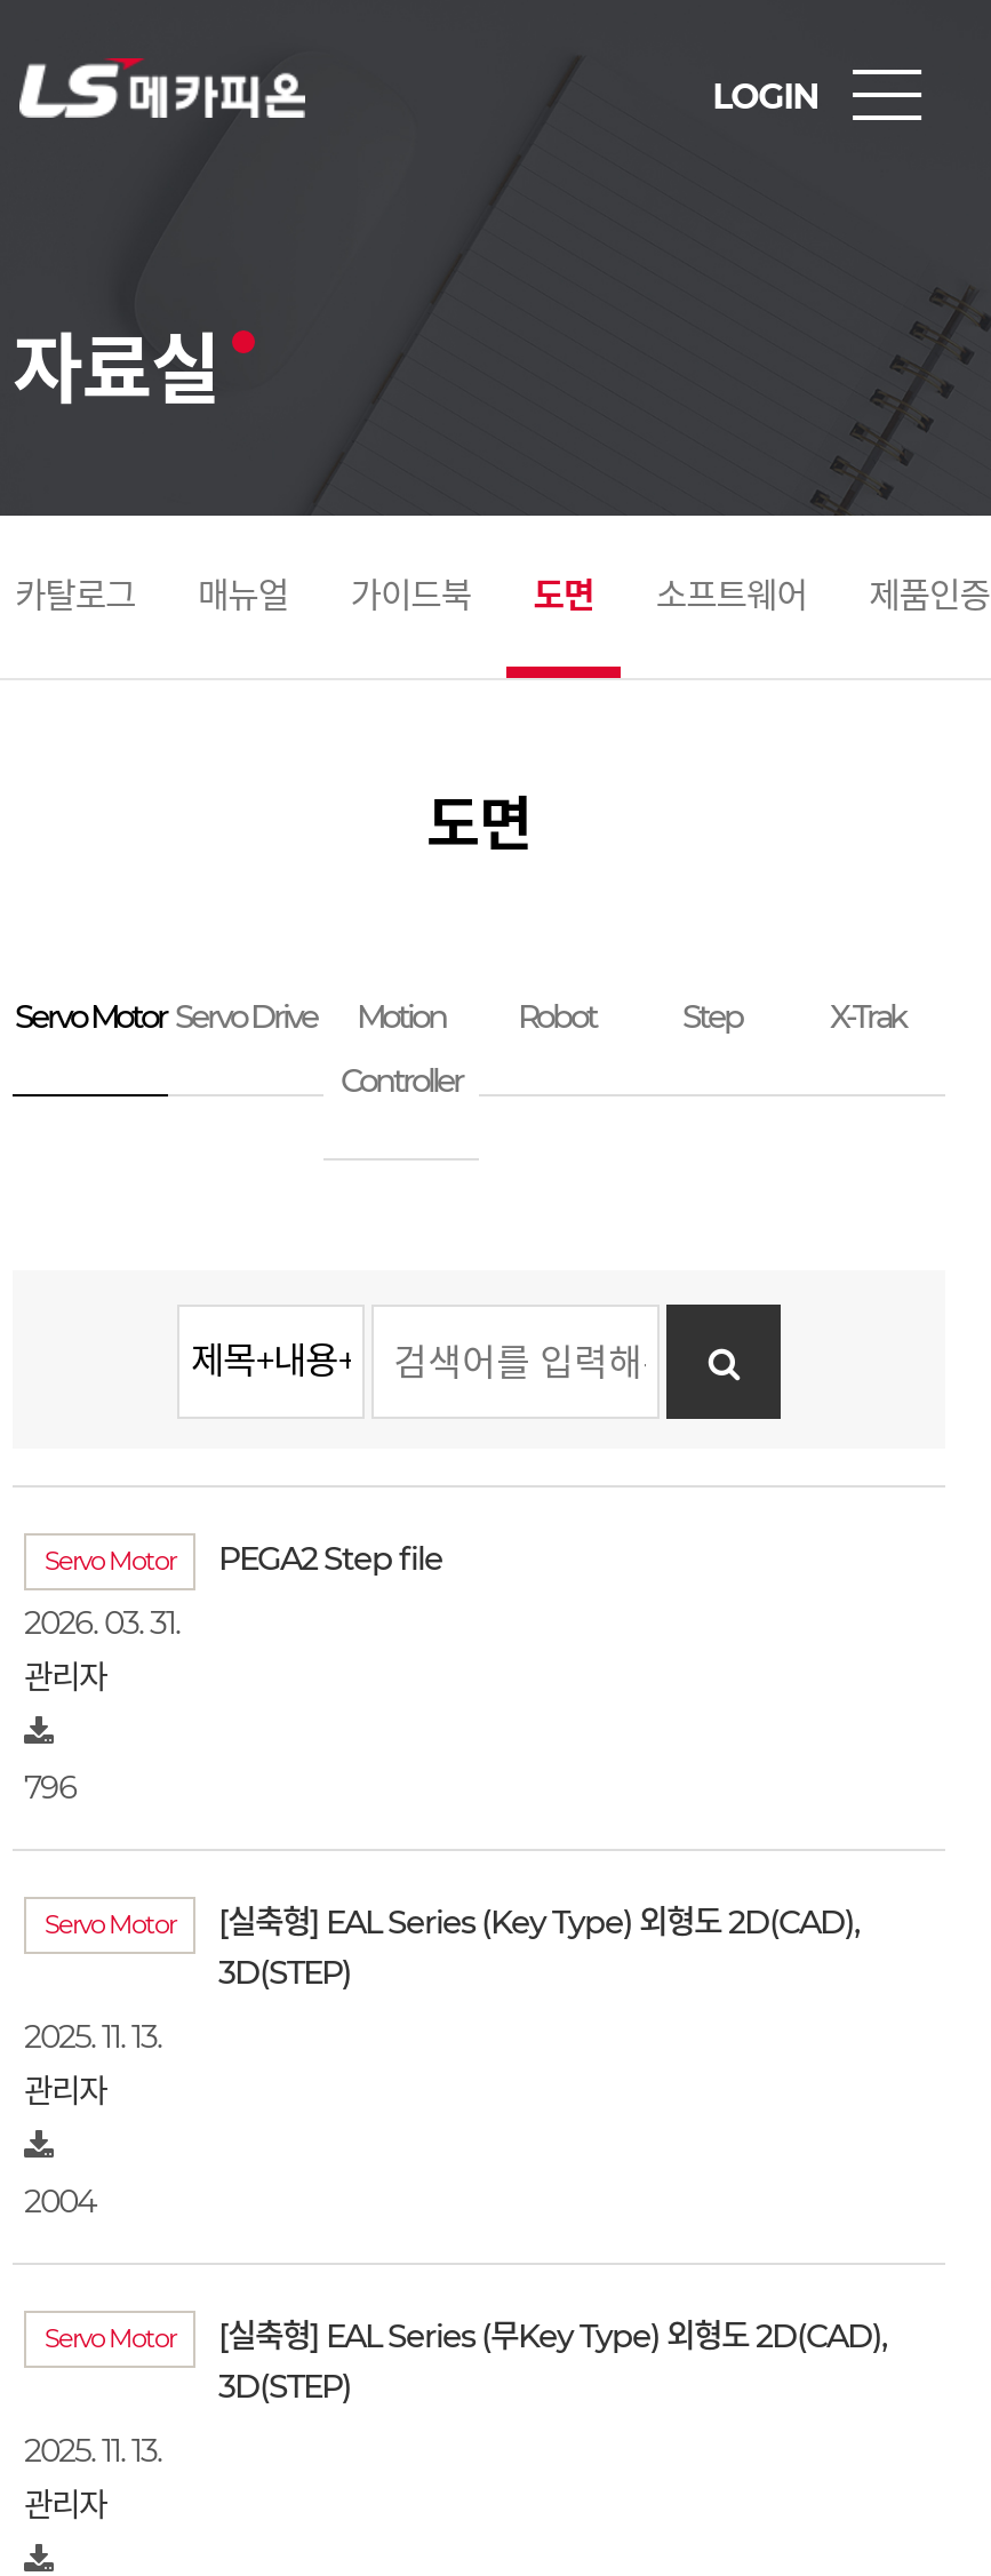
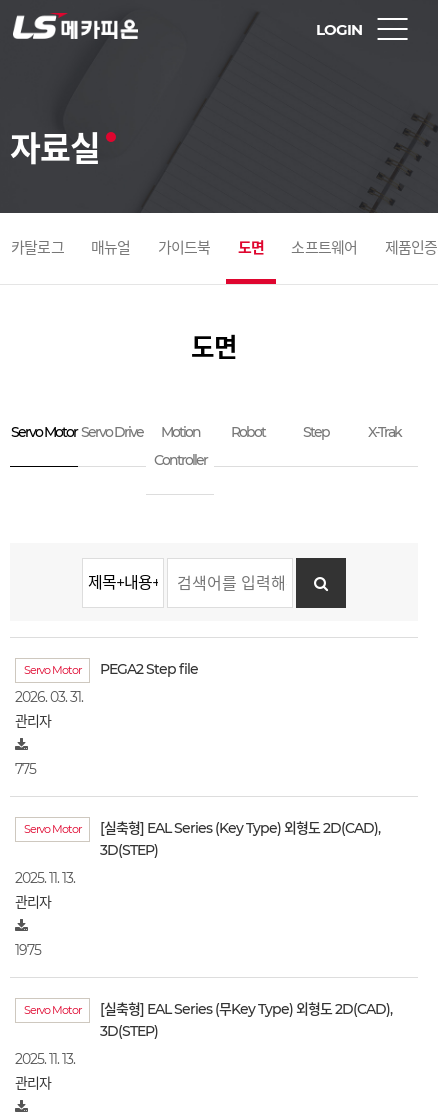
- 796
+ 775

- 2004
+ 1975
